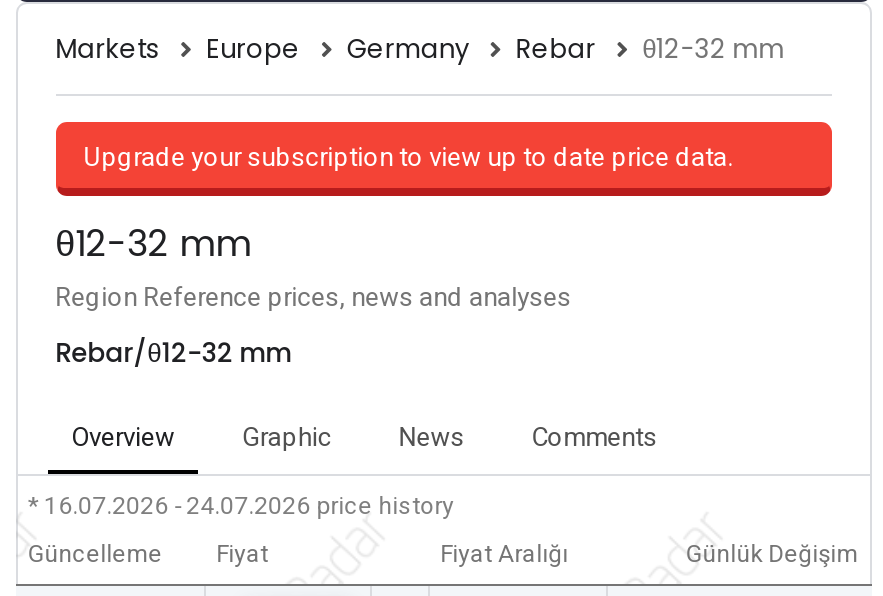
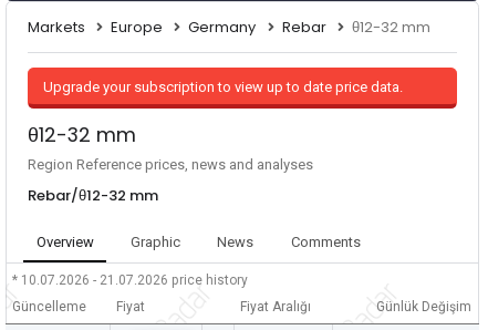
- * 16.07.2026 - 24.07.2026 price history
+ * 10.07.2026 - 21.07.2026 price history
